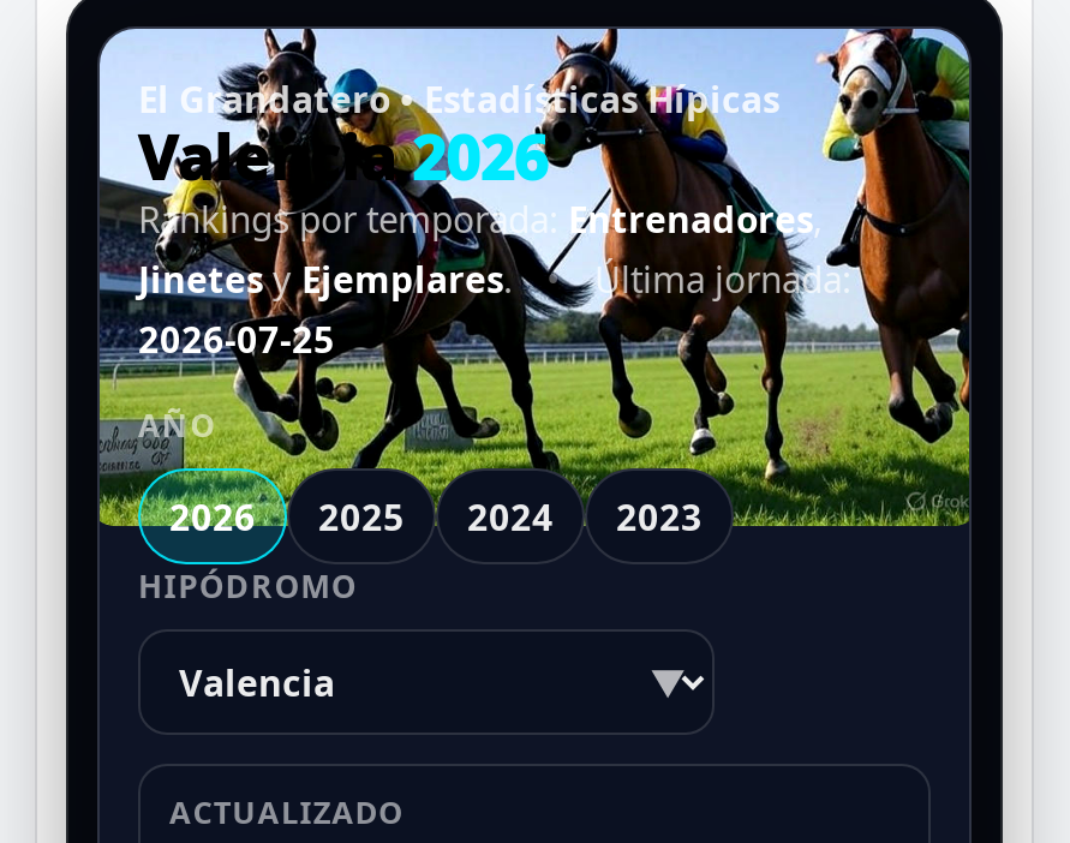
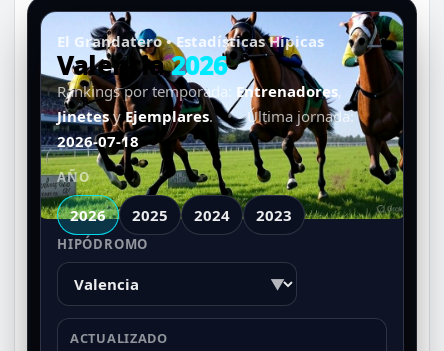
- 2026-07-25
+ 2026-07-18
